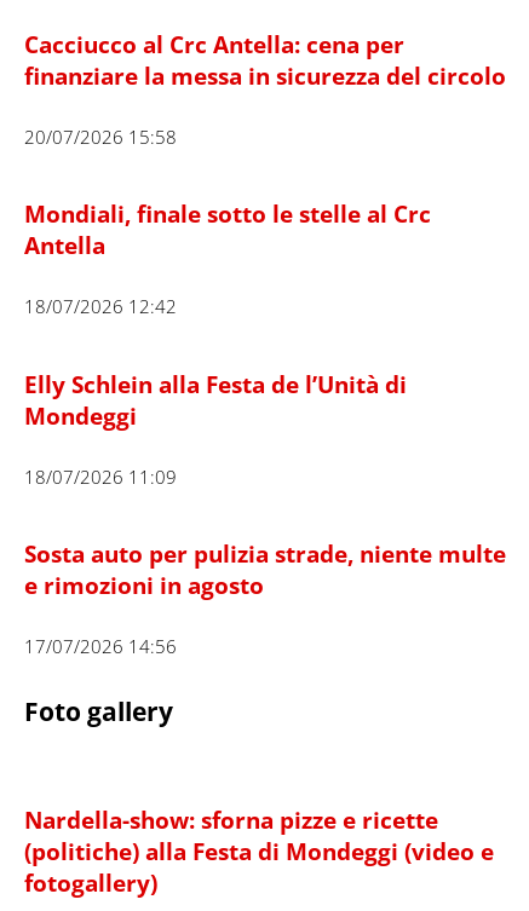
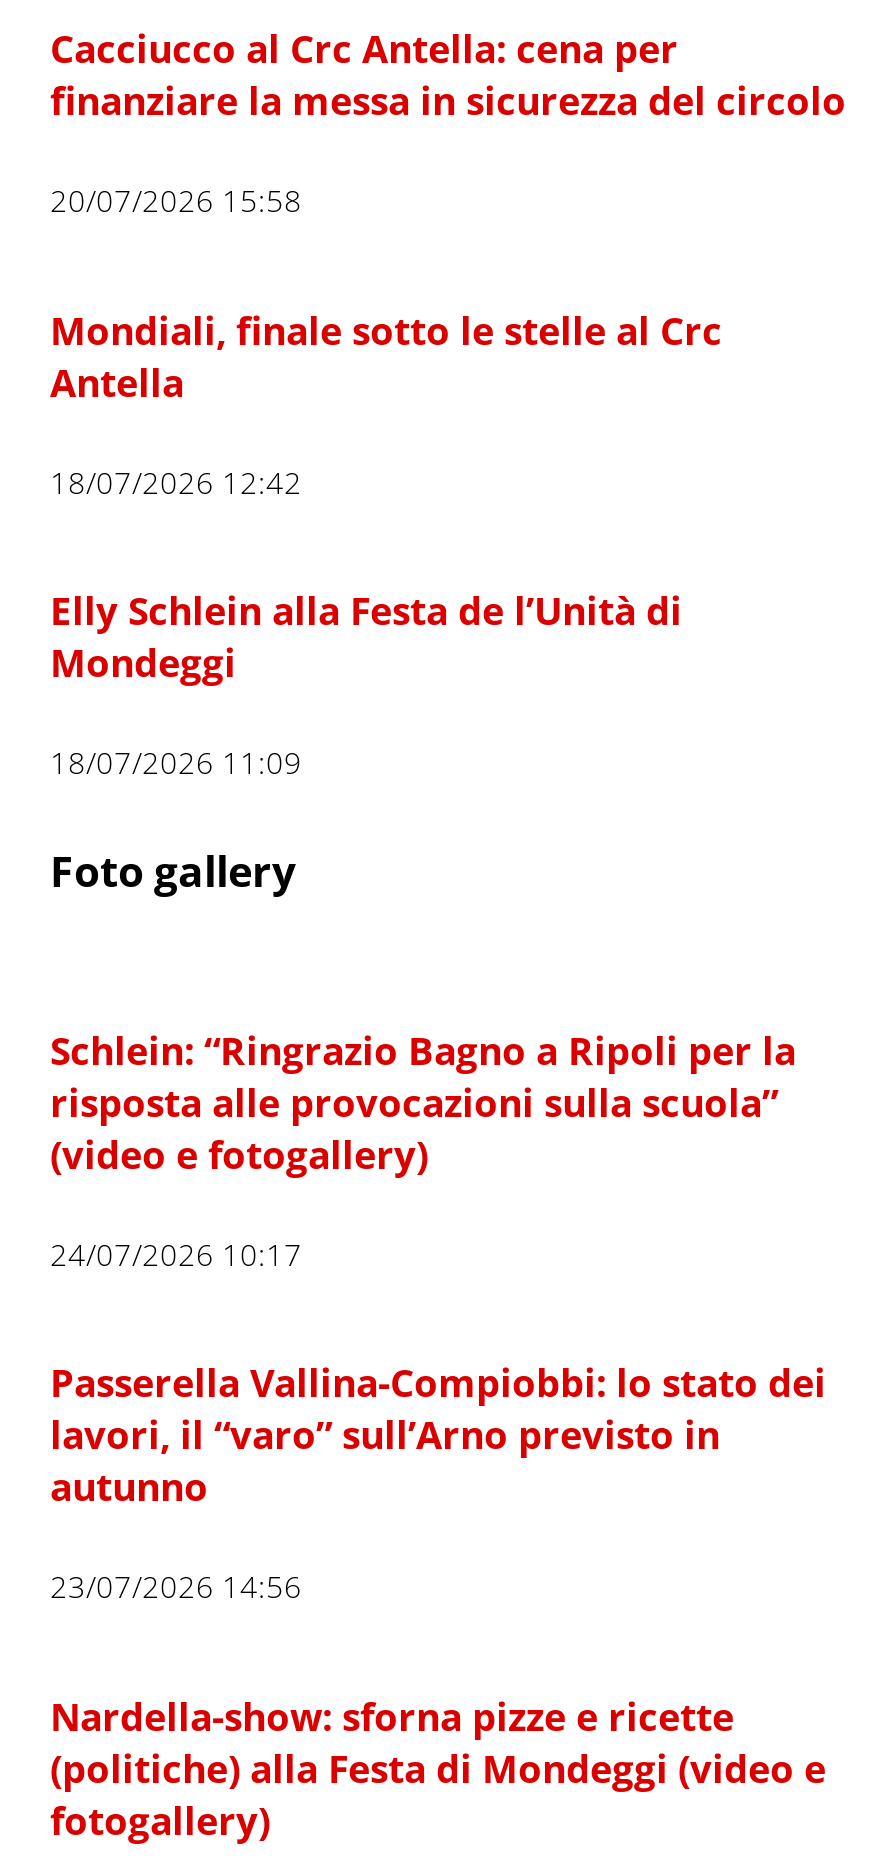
- Sosta auto per pulizia strade, niente multe
- e rimozioni in agosto
- 17/07/2026 14:56

moved up: Foto gallery

+ Schlein: “Ringrazio Bagno a Ripoli per la
+ risposta alle provocazioni sulla scuola”
+ (video e fotogallery)
+ 24/07/2026 10:17
+ Passerella Vallina-Compiobbi: lo stato dei
+ lavori, il “varo” sull’Arno previsto in
+ autunno
+ 23/07/2026 14:56
